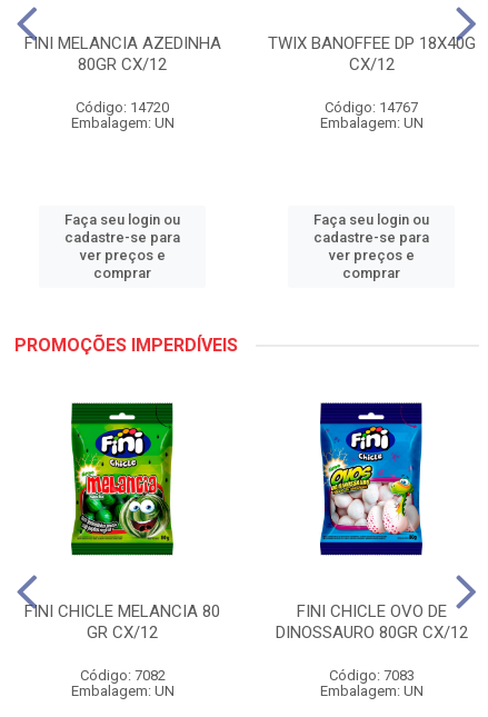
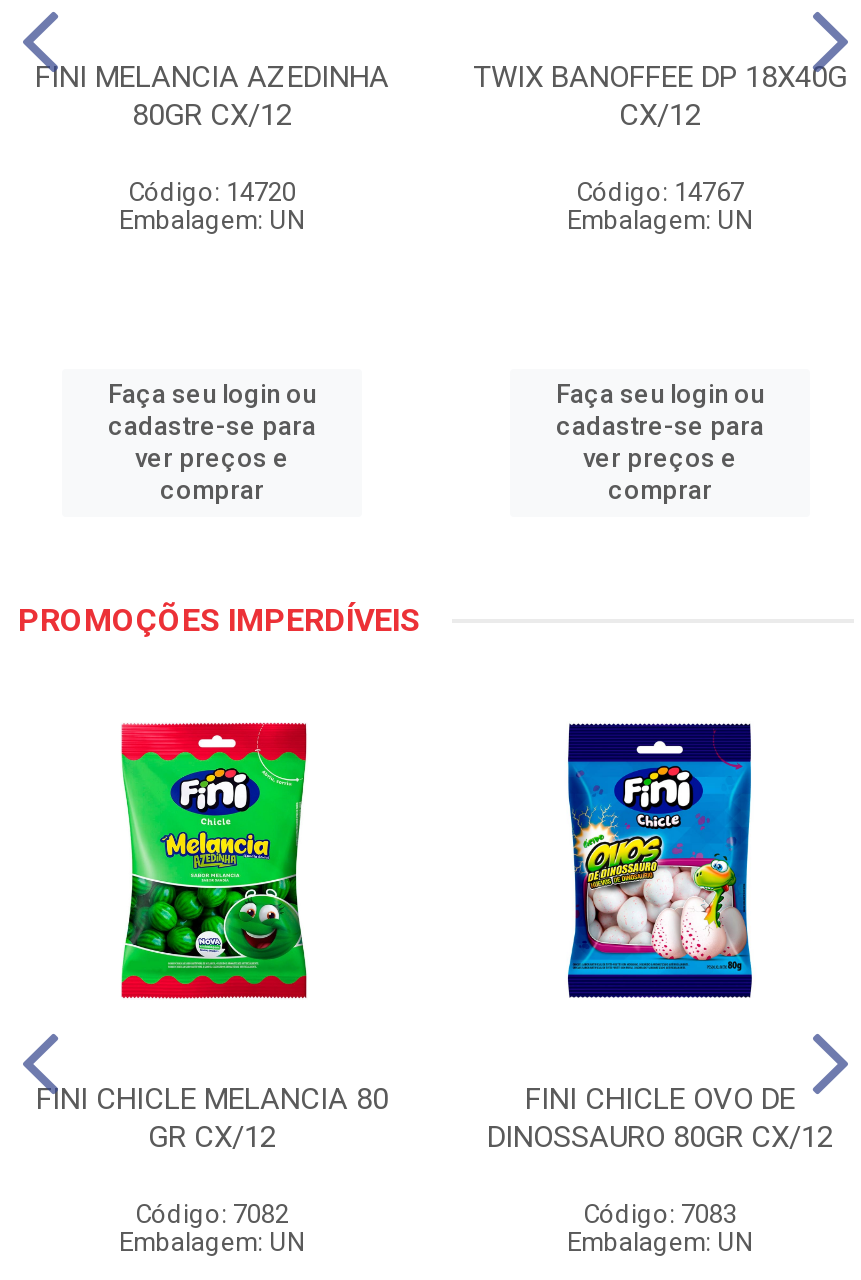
- [image]
+ [image]
